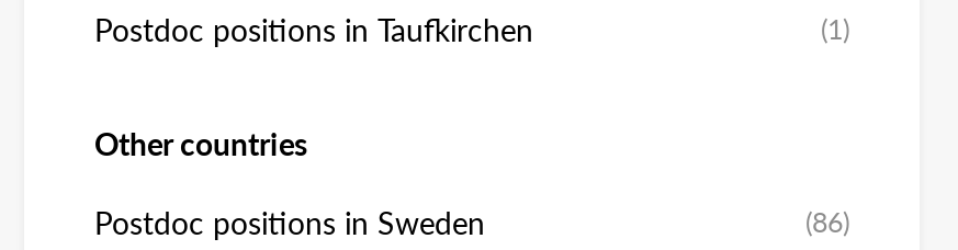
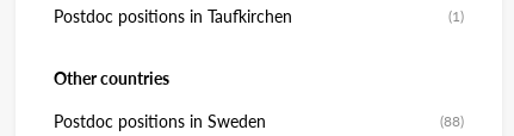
- (86)
+ (88)
